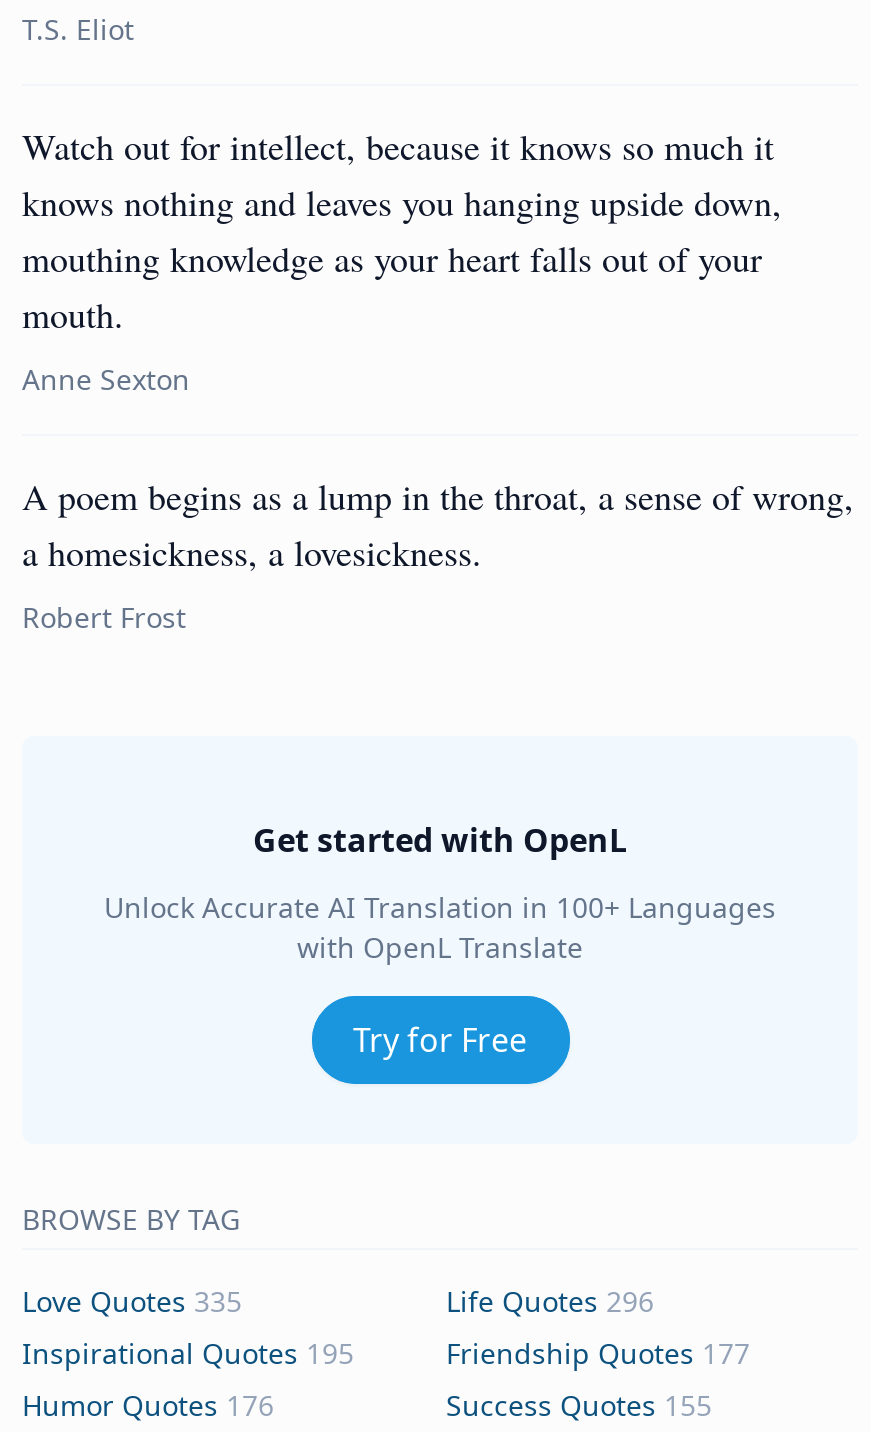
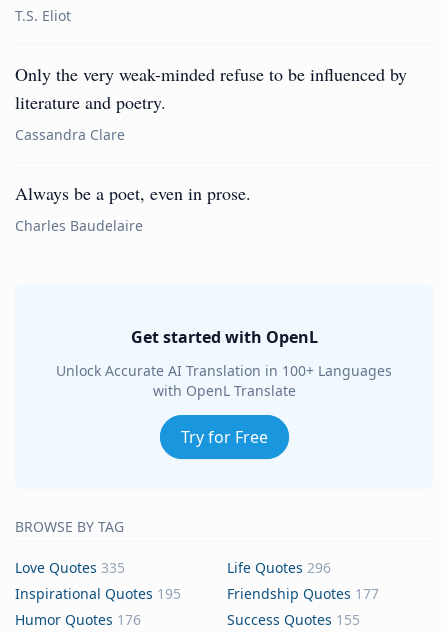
- Watch out for intellect, because it knows so much it
- knows nothing and leaves you hanging upside down,
- mouthing knowledge as your heart falls out of your
- mouth.
+ Only the very weak-minded refuse to be influenced by
+ literature and poetry.

- Anne Sexton
+ Cassandra Clare

- A poem begins as a lump in the throat, a sense of wrong,
- a homesickness, a lovesickness.
+ Always be a poet, even in prose.

- Robert Frost
+ Charles Baudelaire
